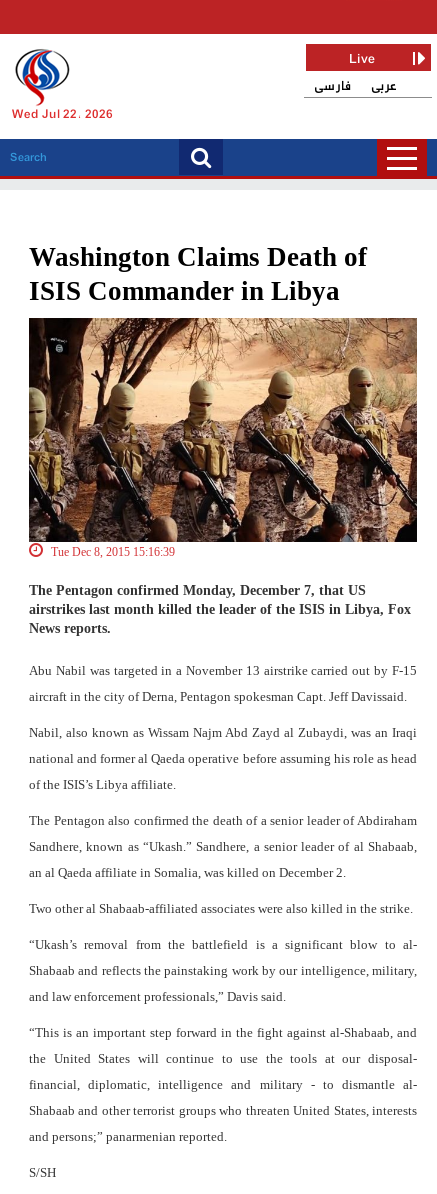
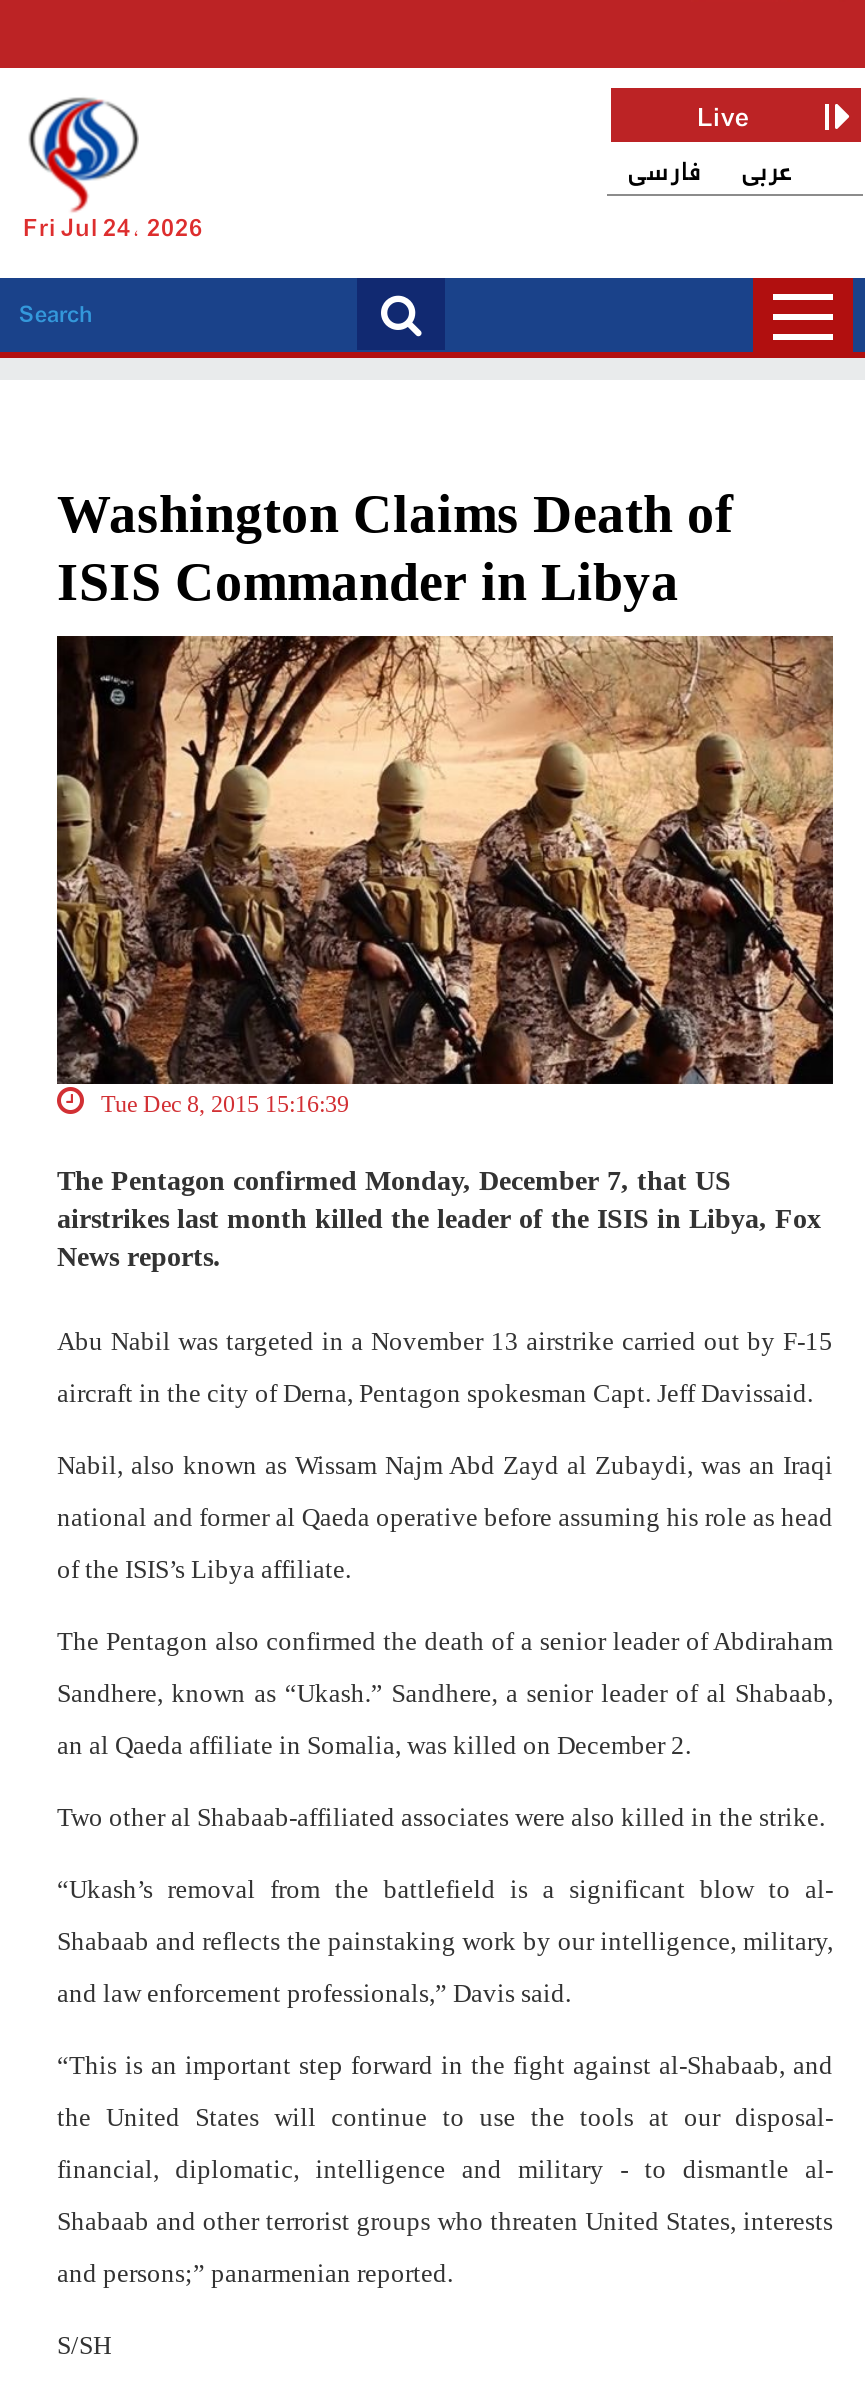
- Wed Jul 22, 2026
+ Fri Jul 24, 2026
